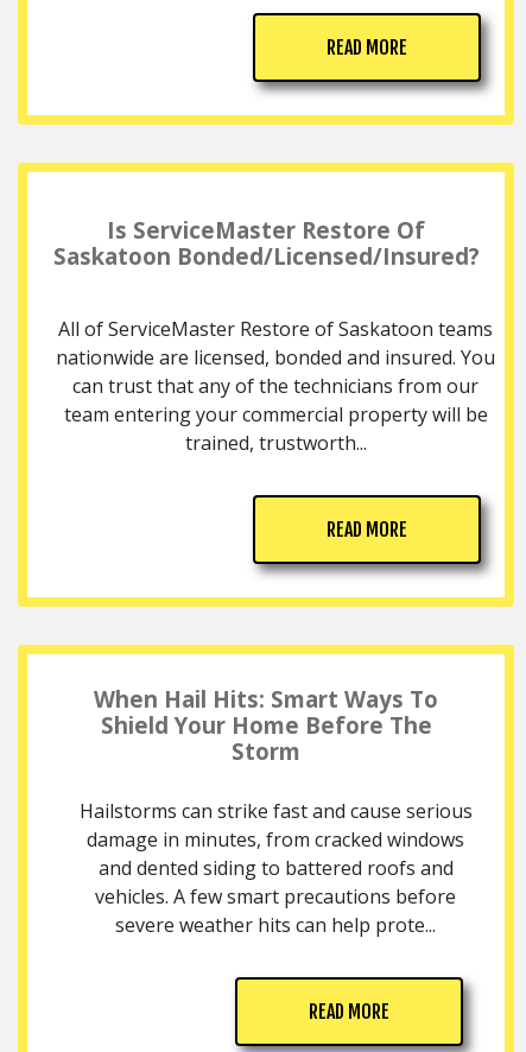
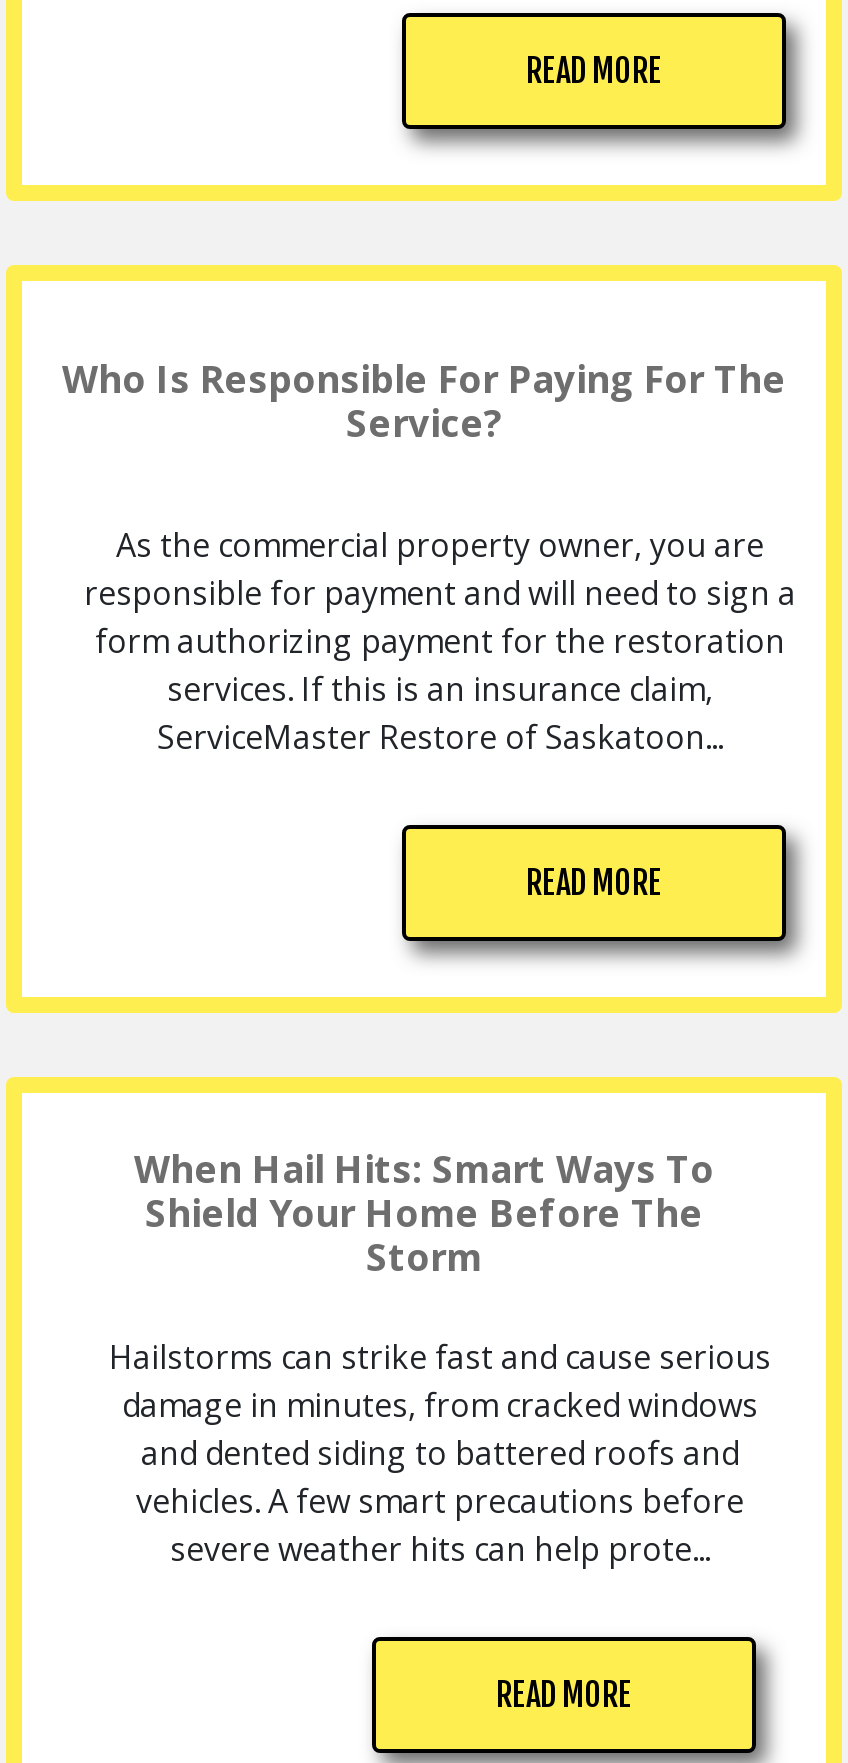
- Is ServiceMaster Restore Of
- Saskatoon Bonded/licensed/insured?
+ Who Is Responsible For Paying For The
+ Service?

- All of ServiceMaster Restore of Saskatoon teams
- nationwide are licensed, bonded and insured. You
- can trust that any of the technicians from our
- team entering your commercial property will be
- trained, trustworth...
+ As the commercial property owner, you are
+ responsible for payment and will need to sign a
+ form authorizing payment for the restoration
+ services. If this is an insurance claim,
+ ServiceMaster Restore of Saskatoon...
